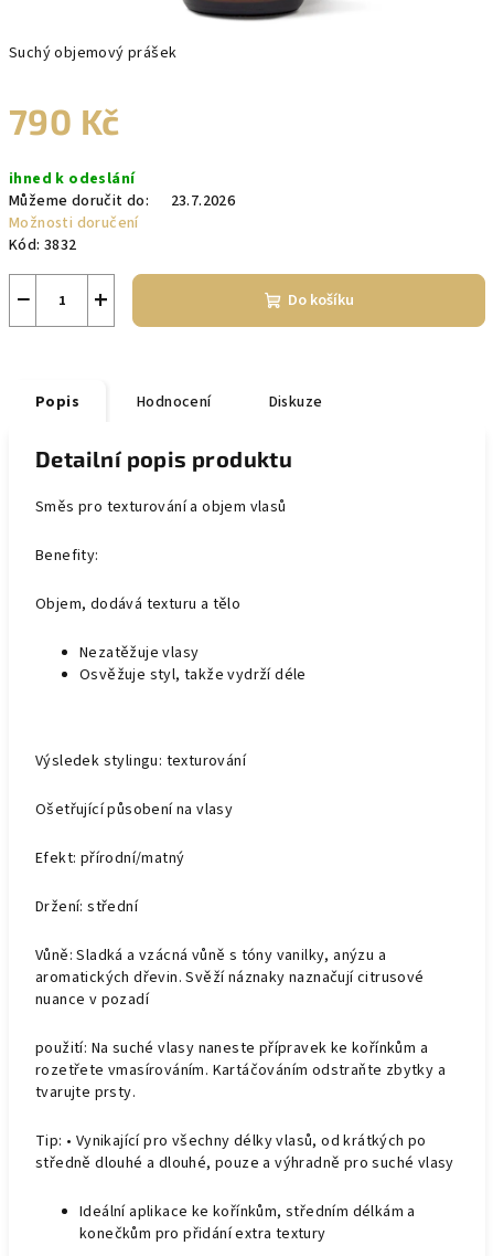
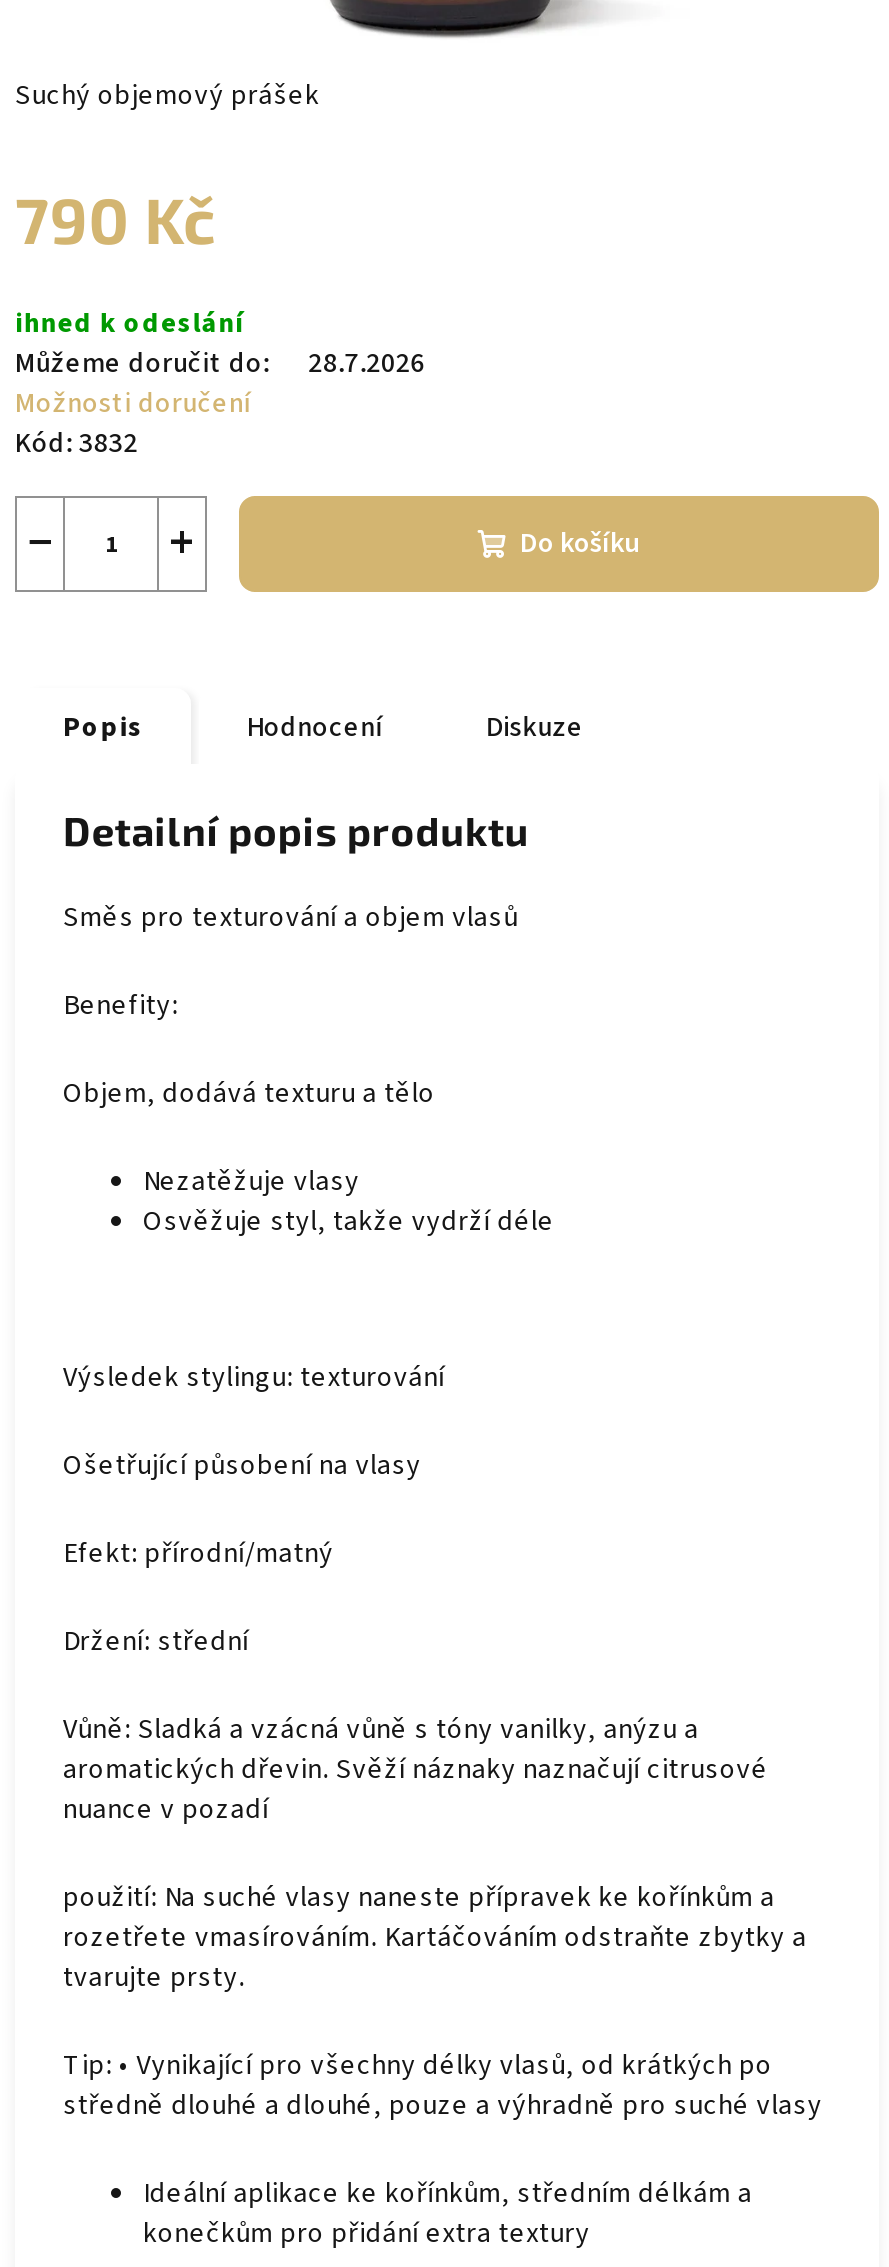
- Můžeme doručit do: 23.7.2026
+ Můžeme doručit do: 28.7.2026
